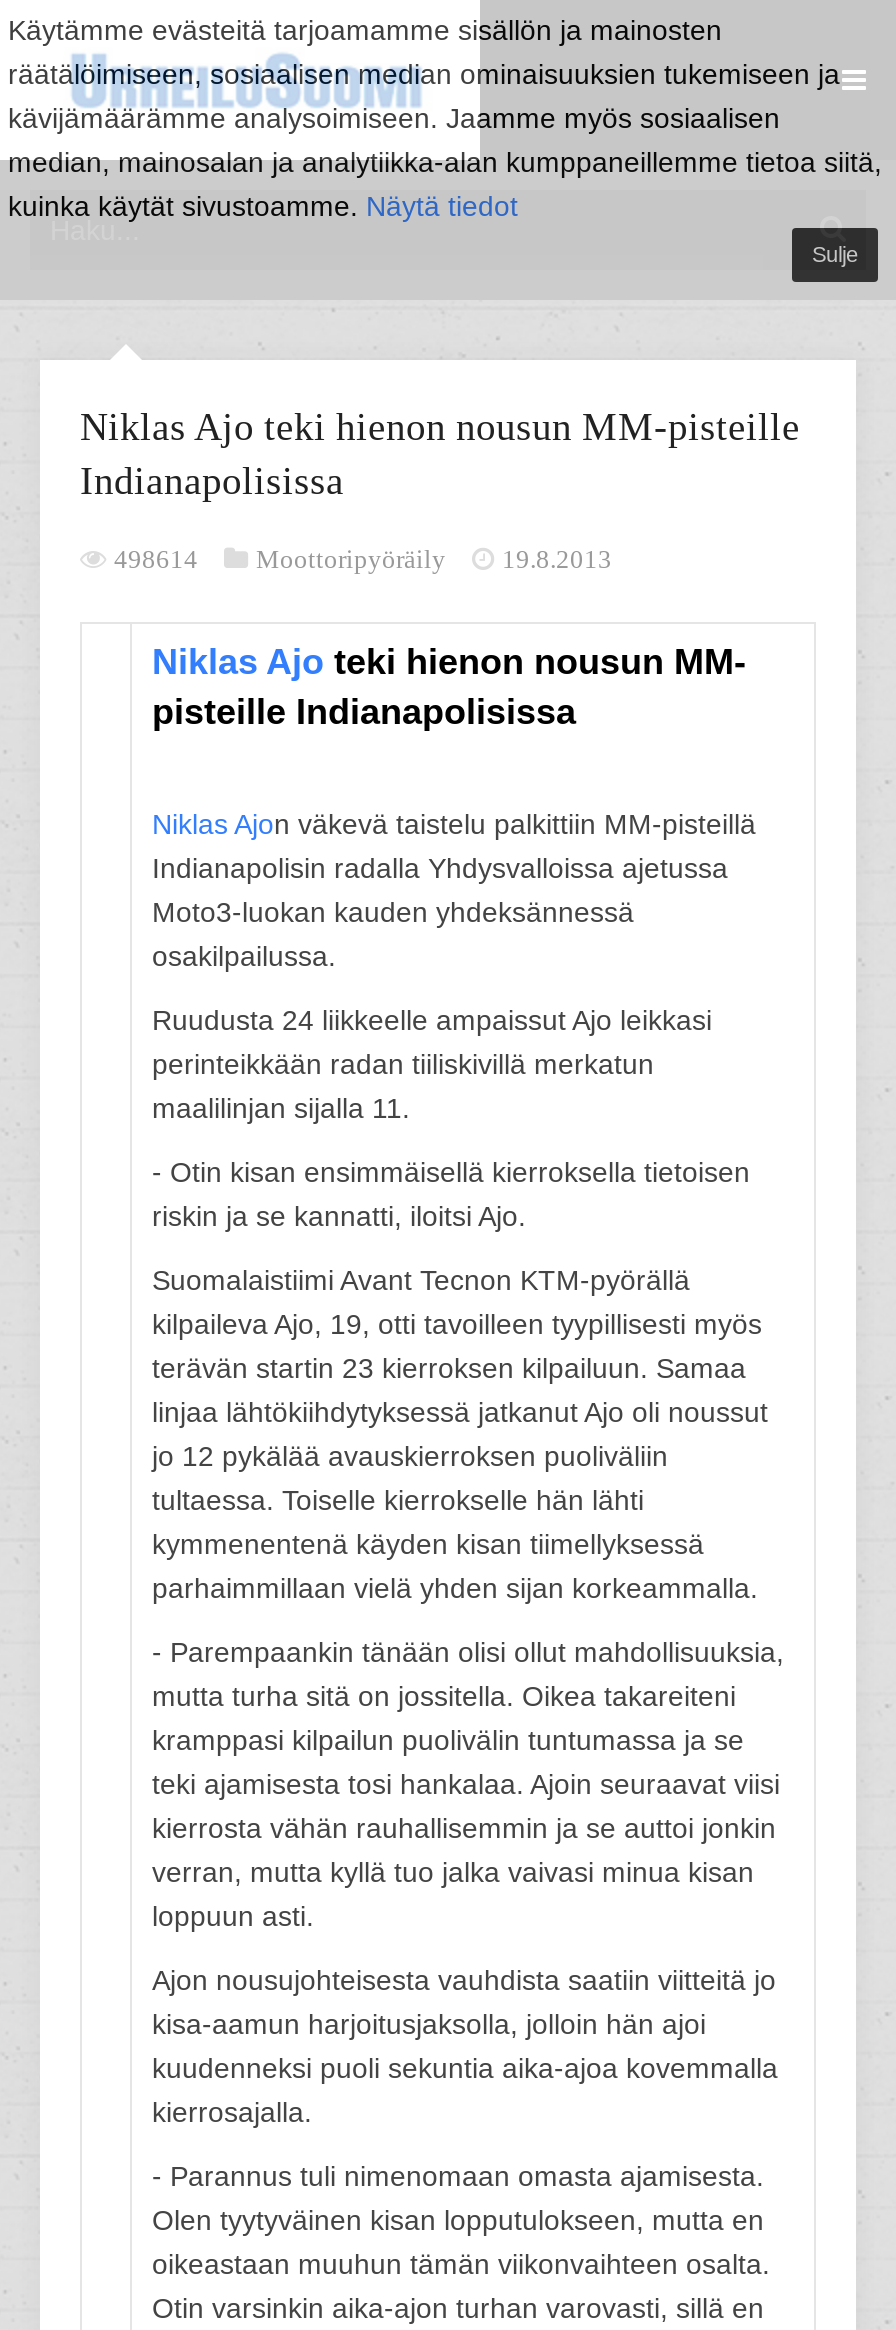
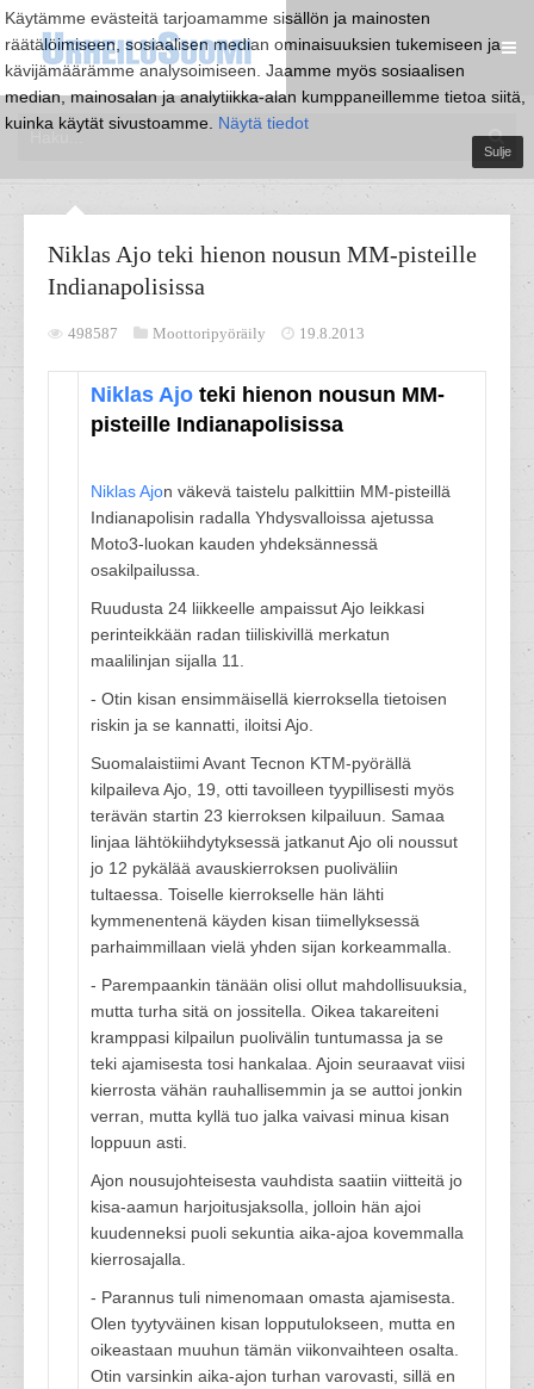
- 498614 Moottoripyöräily 19.8.2013
+ 498587 Moottoripyöräily 19.8.2013
